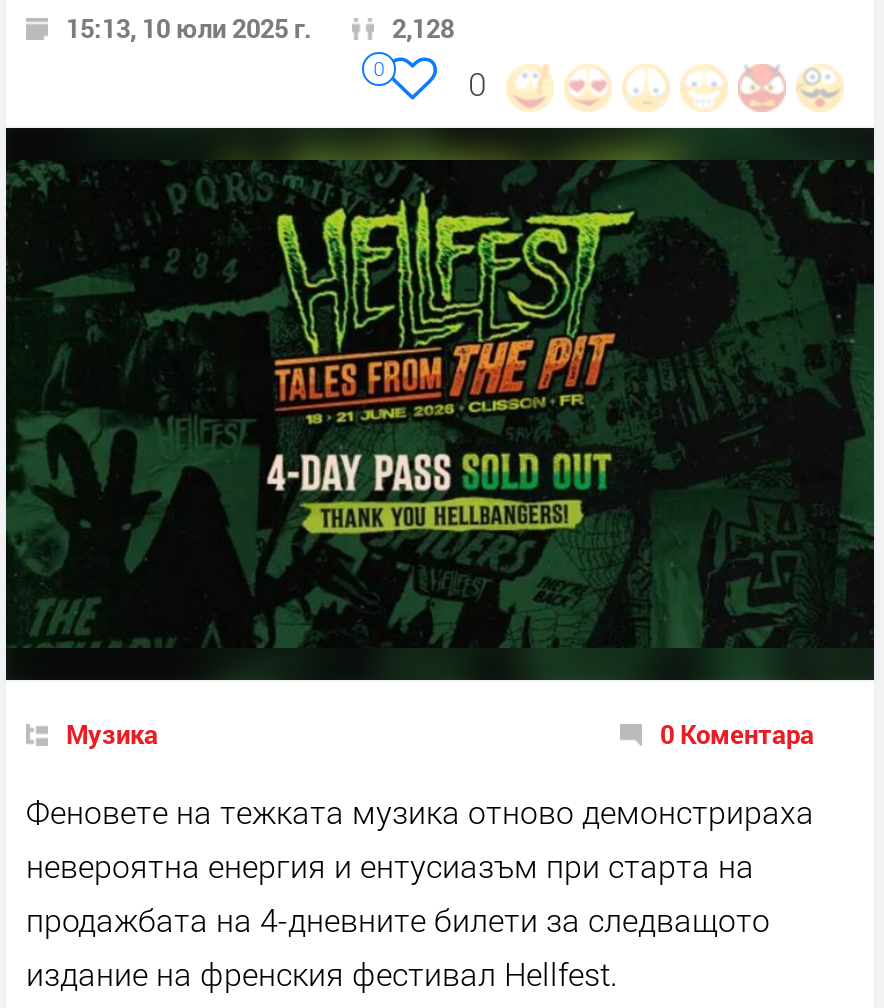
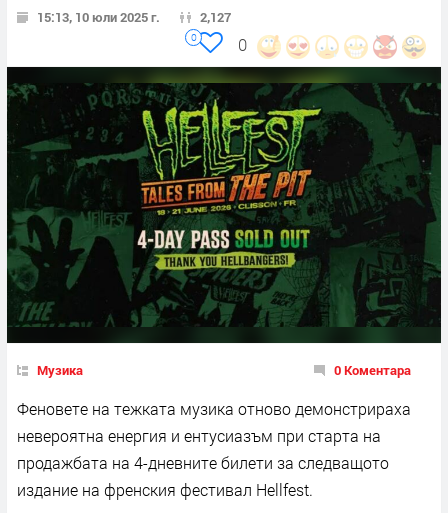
- 2,128
+ 2,127
